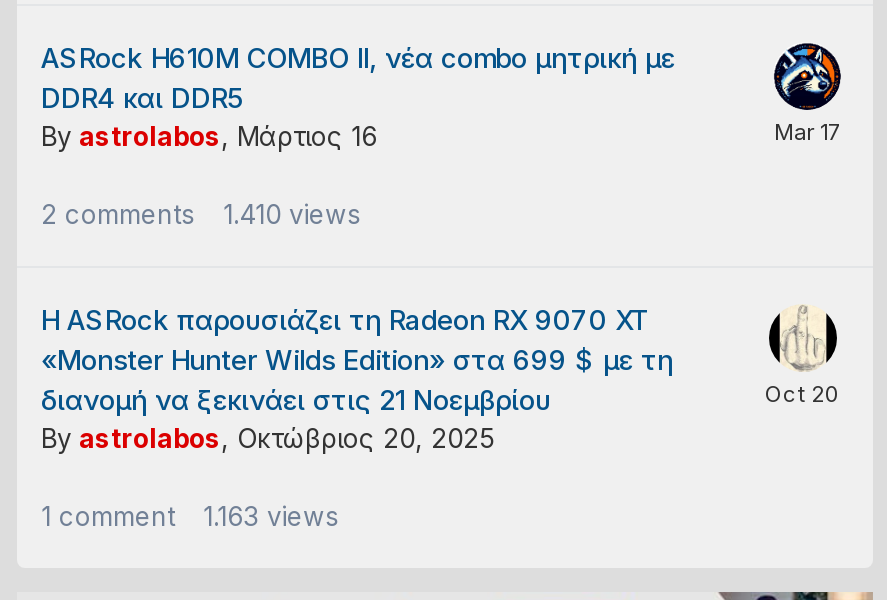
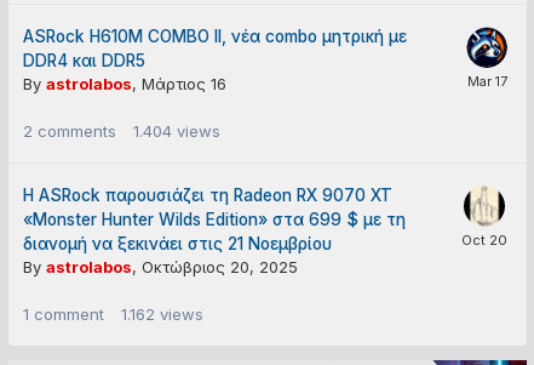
- 2 comments 1.410 views
+ 2 comments 1.404 views

- 1 comment 1.163 views
+ 1 comment 1.162 views
